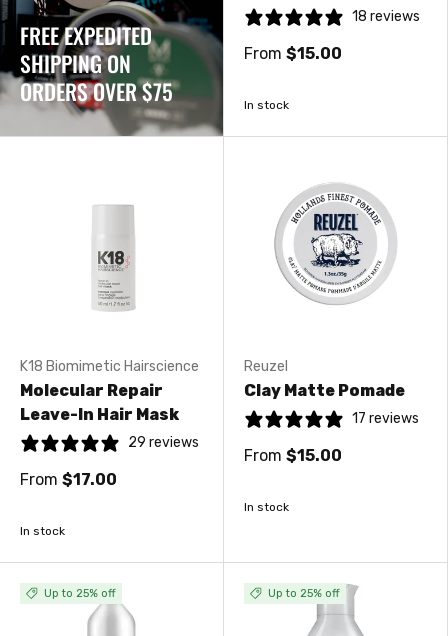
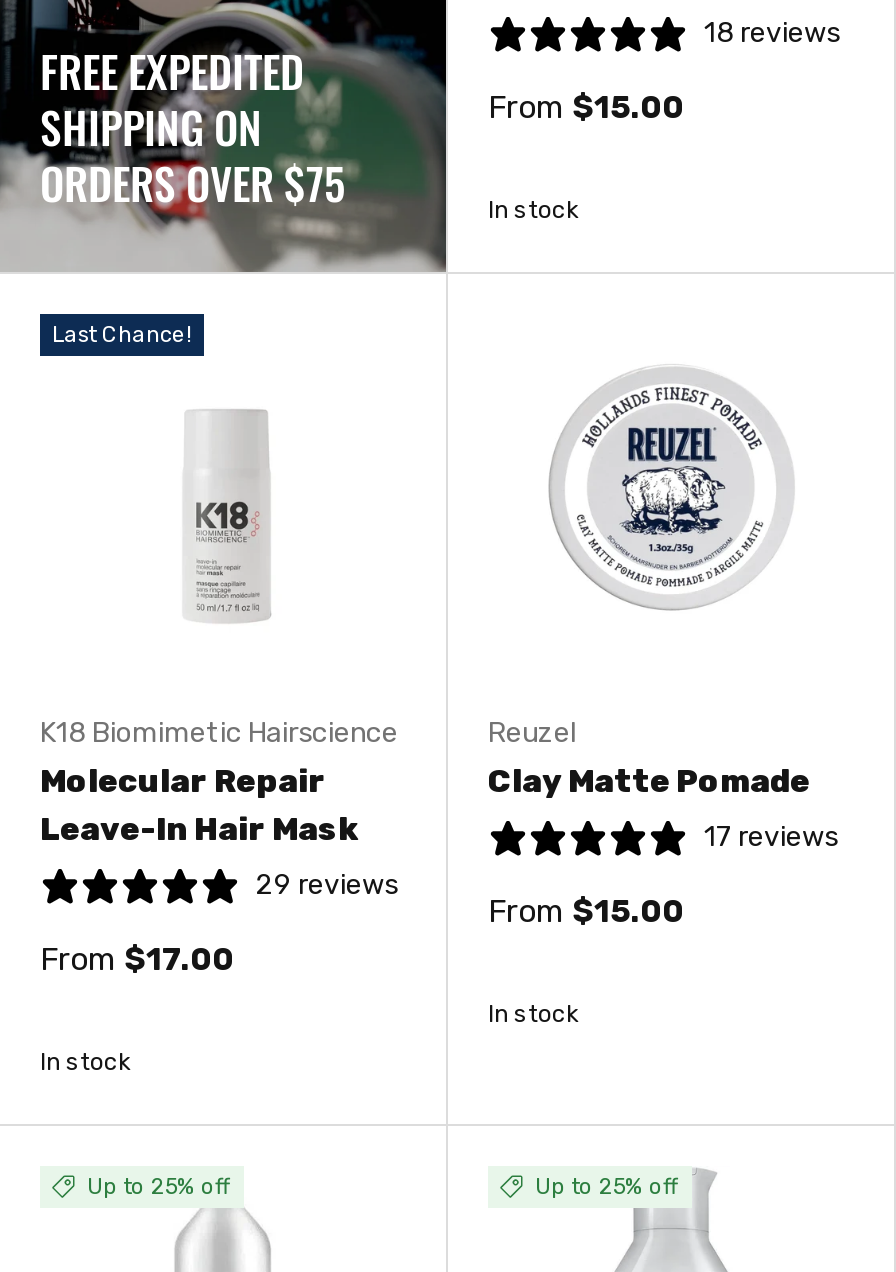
+ Last Chance!
